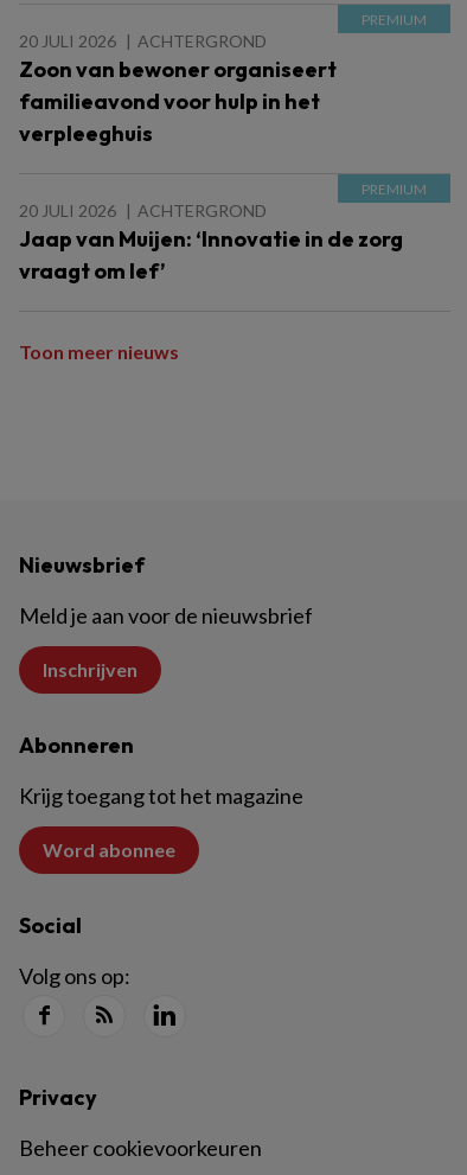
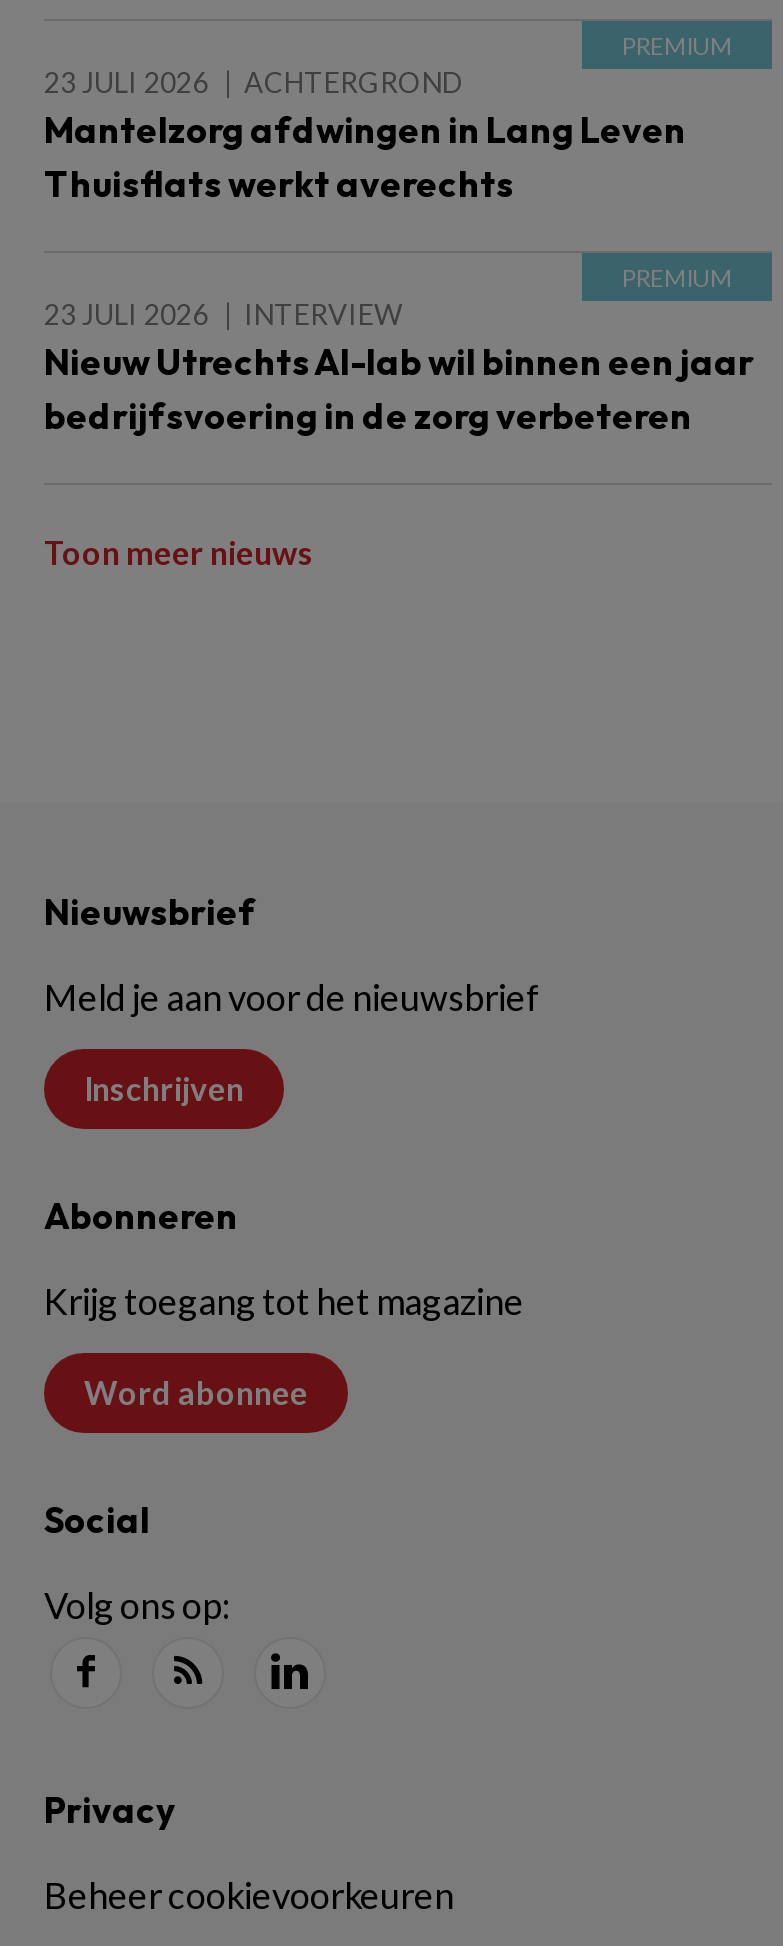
- 20 JULI 2026 ACHTERGROND
+ 23 JULI 2026 ACHTERGROND

- Zoon van bewoner organiseert
- familieavond voor hulp in het
- verpleeghuis
+ Mantelzorg afdwingen in Lang Leven
+ Thuisflats werkt averechts

- 20 JULI 2026
- ACHTERGROND
- Jaap van Muijen: ‘Innovatie in de zorg
- vraagt om lef’
+ 23 JULI 2026
+ INTERVIEW
+ Nieuw Utrechts AI-lab wil binnen een jaar
+ bedrijfsvoering in de zorg verbeteren
